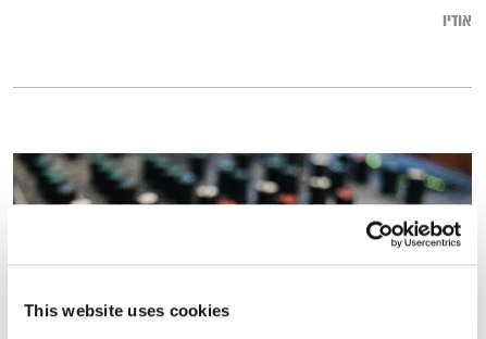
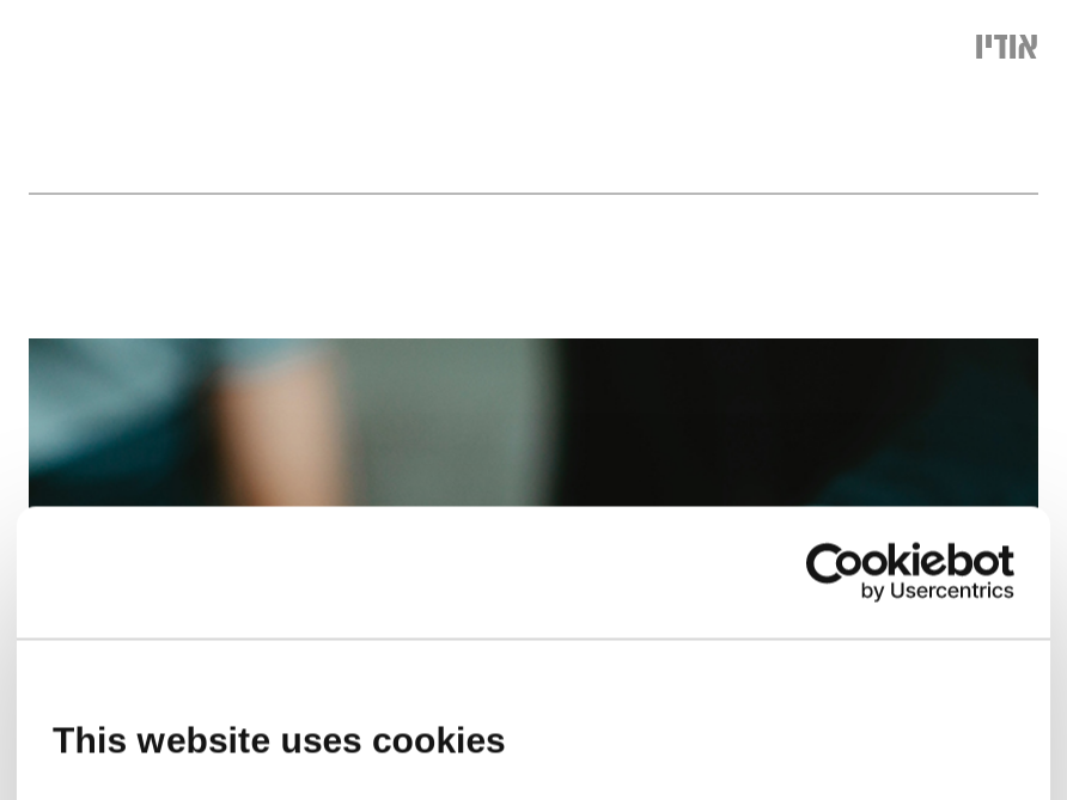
- [image]
+ [image]
